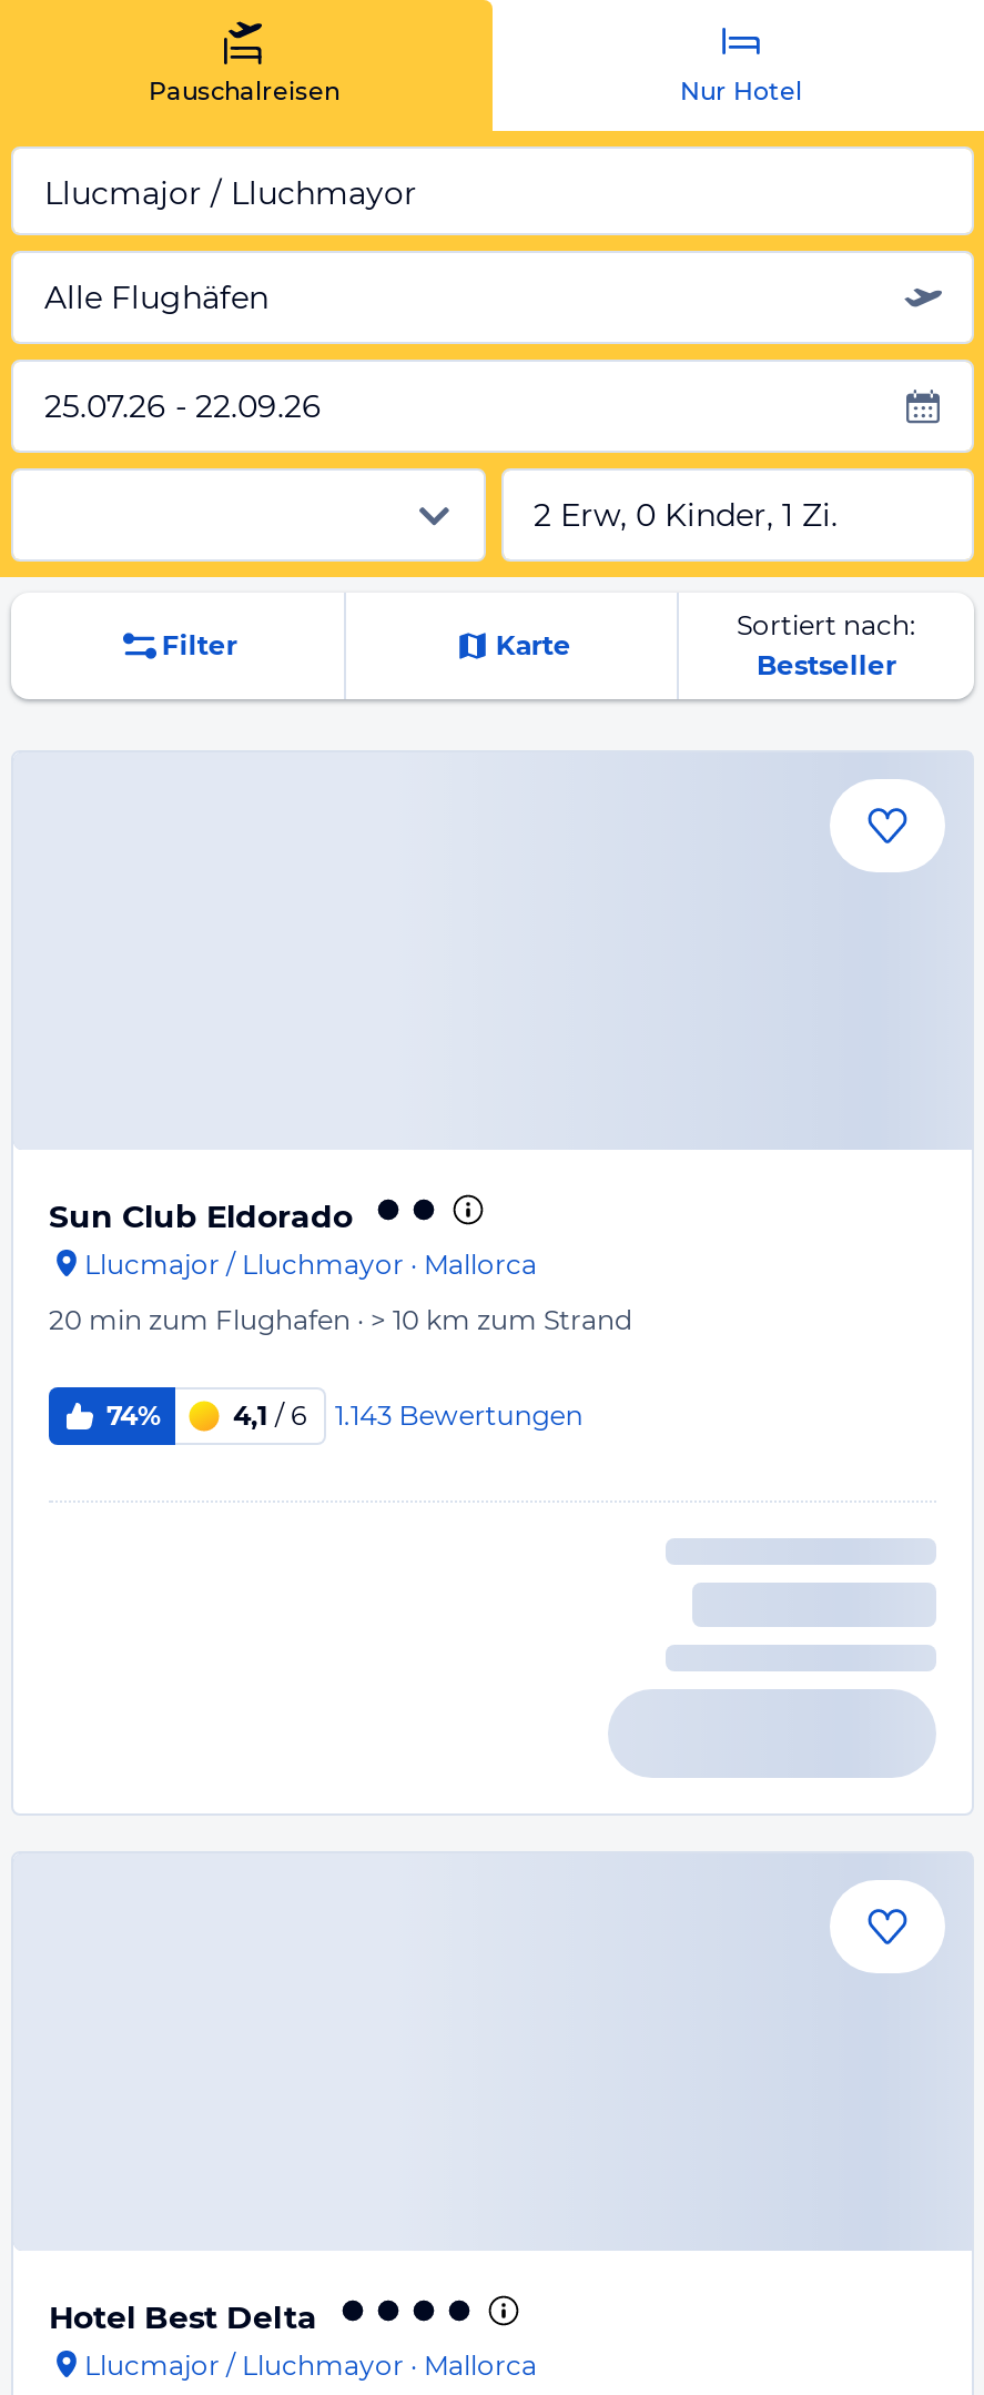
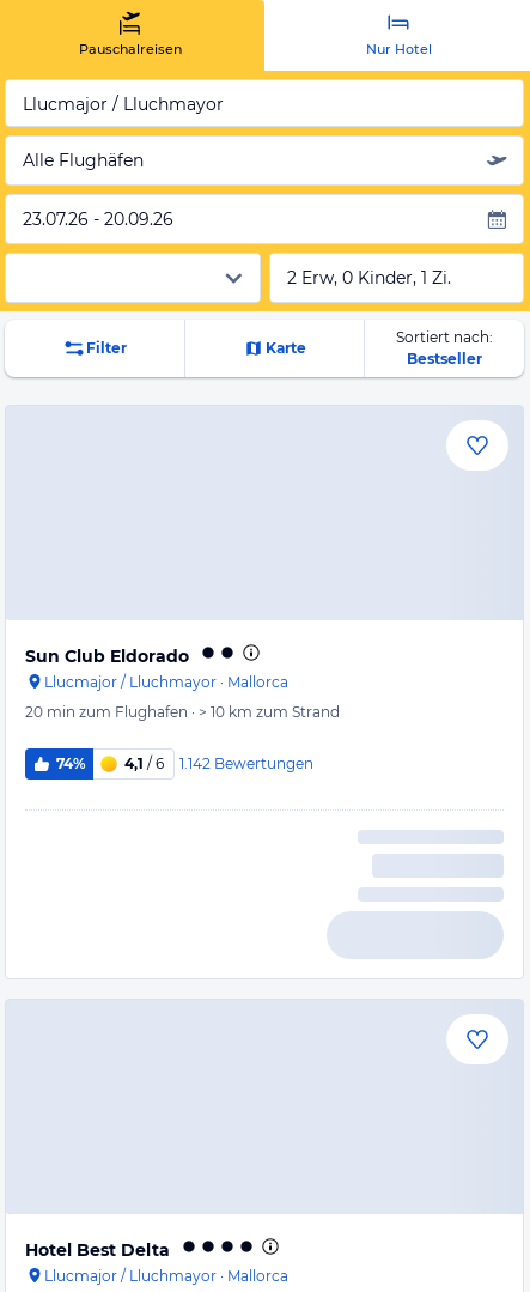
- 25.07.26 - 22.09.26
+ 23.07.26 - 20.09.26

- 4,1 / 6 1.143 Bewertungen
+ 4,1 / 6 1.142 Bewertungen
